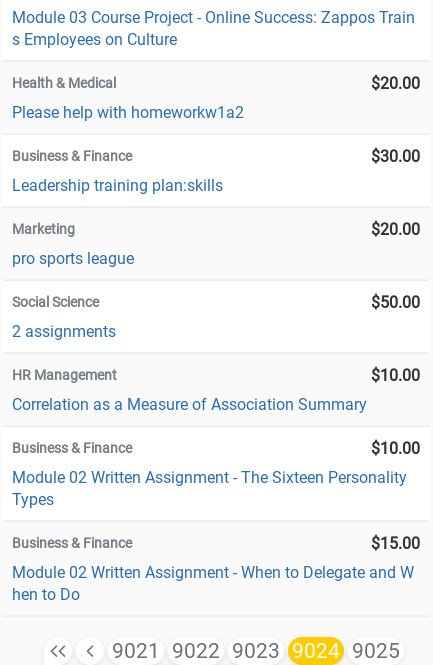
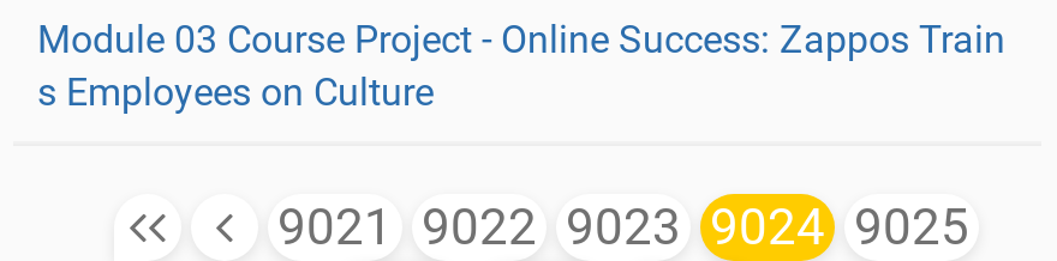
- $20.00
- Health & Medical

- Please help with homeworkw1a2

- $30.00
- Business & Finance

- Leadership training plan:skills

- $20.00
- Marketing

- pro sports league

- $50.00
- Social Science

- 2 assignments

- $10.00
- HR Management

- Correlation as a Measure of Association Summary

- $10.00
- Business & Finance

- Module 02 Written Assignment - The Sixteen Personality
- Types

- $15.00
- Business & Finance

- Module 02 Written Assignment - When to Delegate and W
- hen to Do
